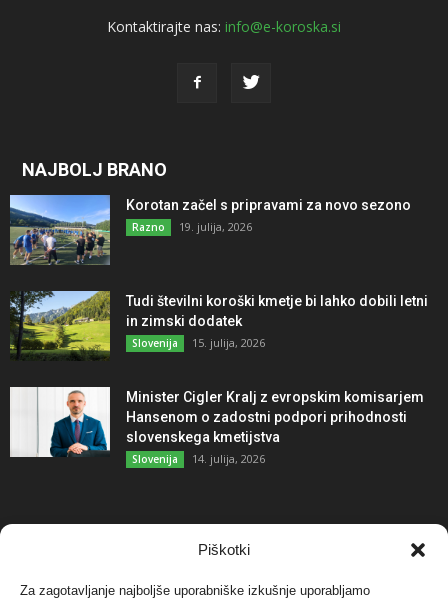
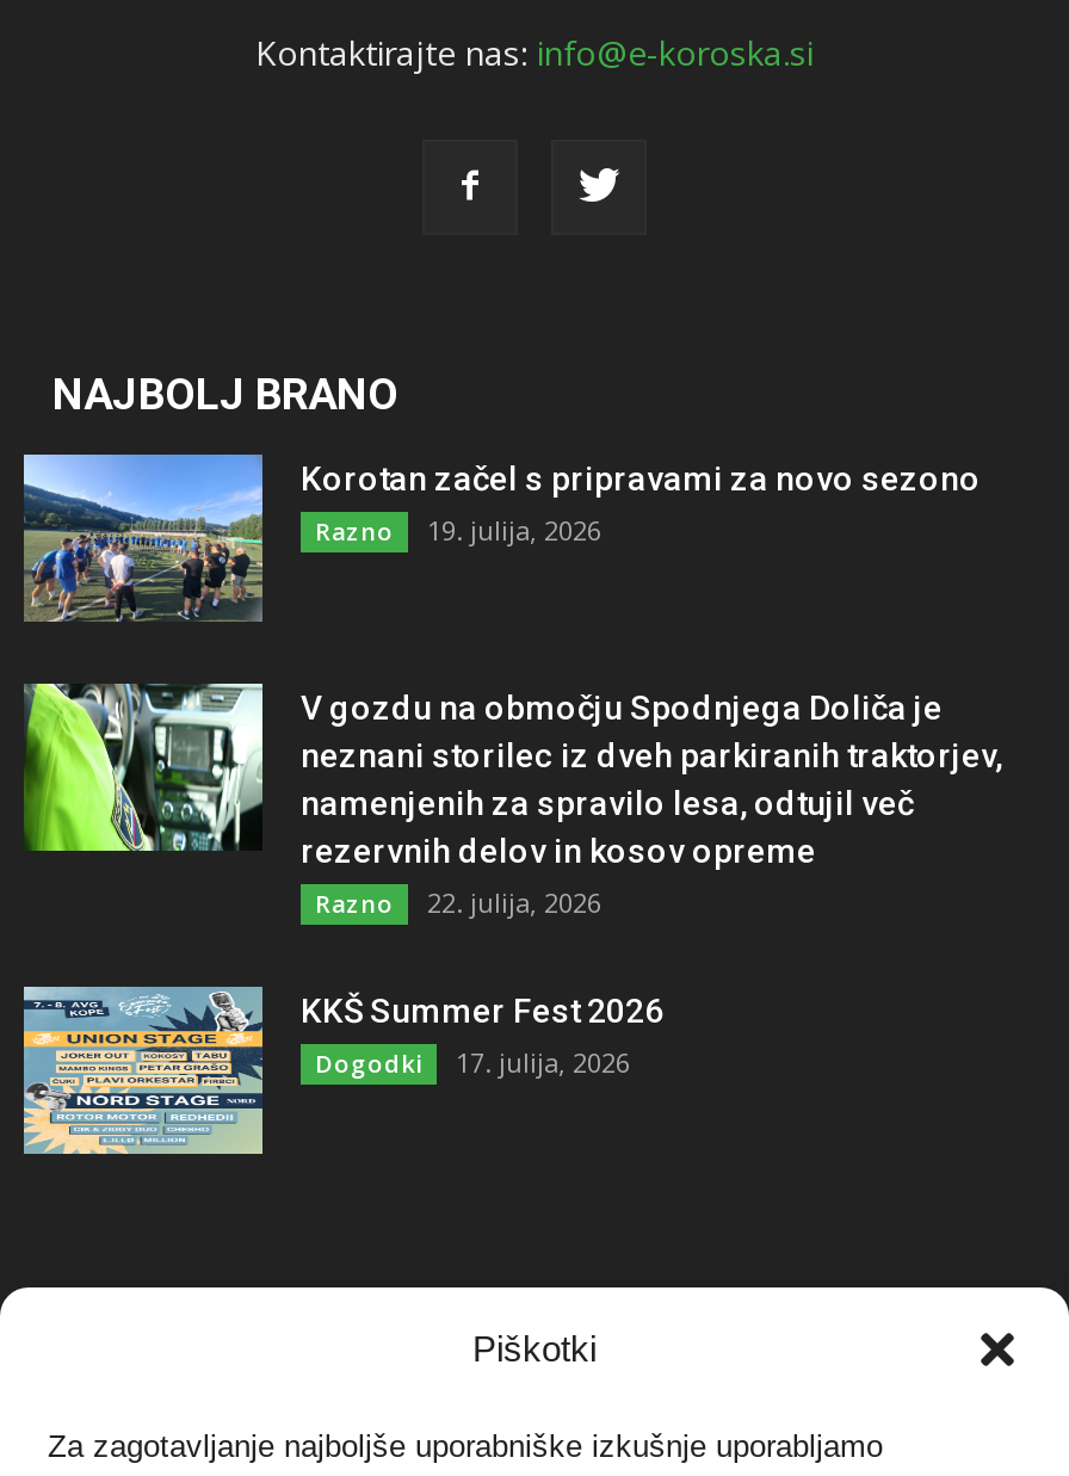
- [image]
- Tudi številni koroški kmetje bi lahko dobili letni
- in zimski dodatek
- Slovenija
- 15. julija, 2026
+ [image]
+ V gozdu na območju Spodnjega Doliča je
+ neznani storilec iz dveh parkiranih traktorjev,
+ namenjenih za spravilo lesa, odtujil več
+ rezervnih delov in kosov opreme
+ Razno
+ 22. julija, 2026

- [image]
- Minister Cigler Kralj z evropskim komisarjem
- Hansenom o zadostni podpori prihodnosti
- slovenskega kmetijstva
- Slovenija
- 14. julija, 2026
+ [image]
+ KKŠ Summer Fest 2026
+ Dogodki
+ 17. julija, 2026
